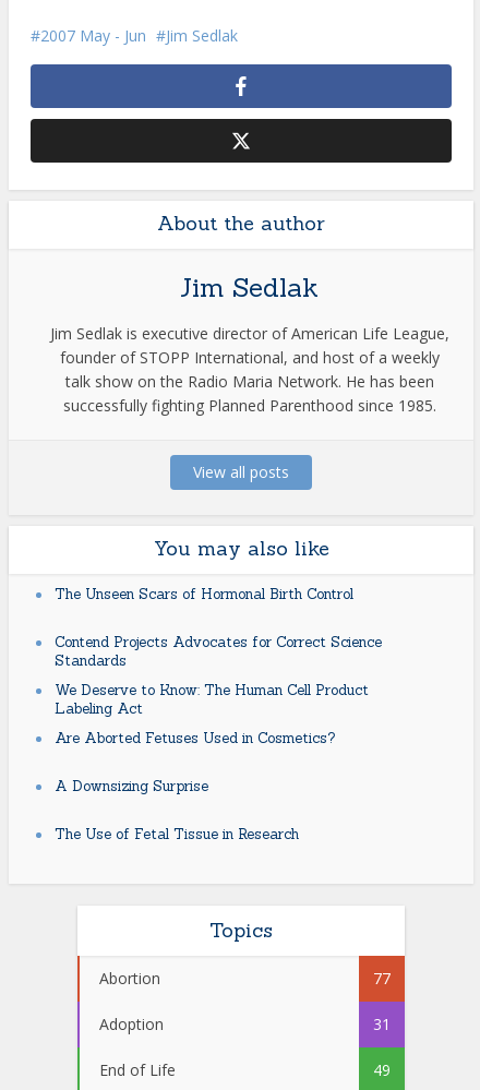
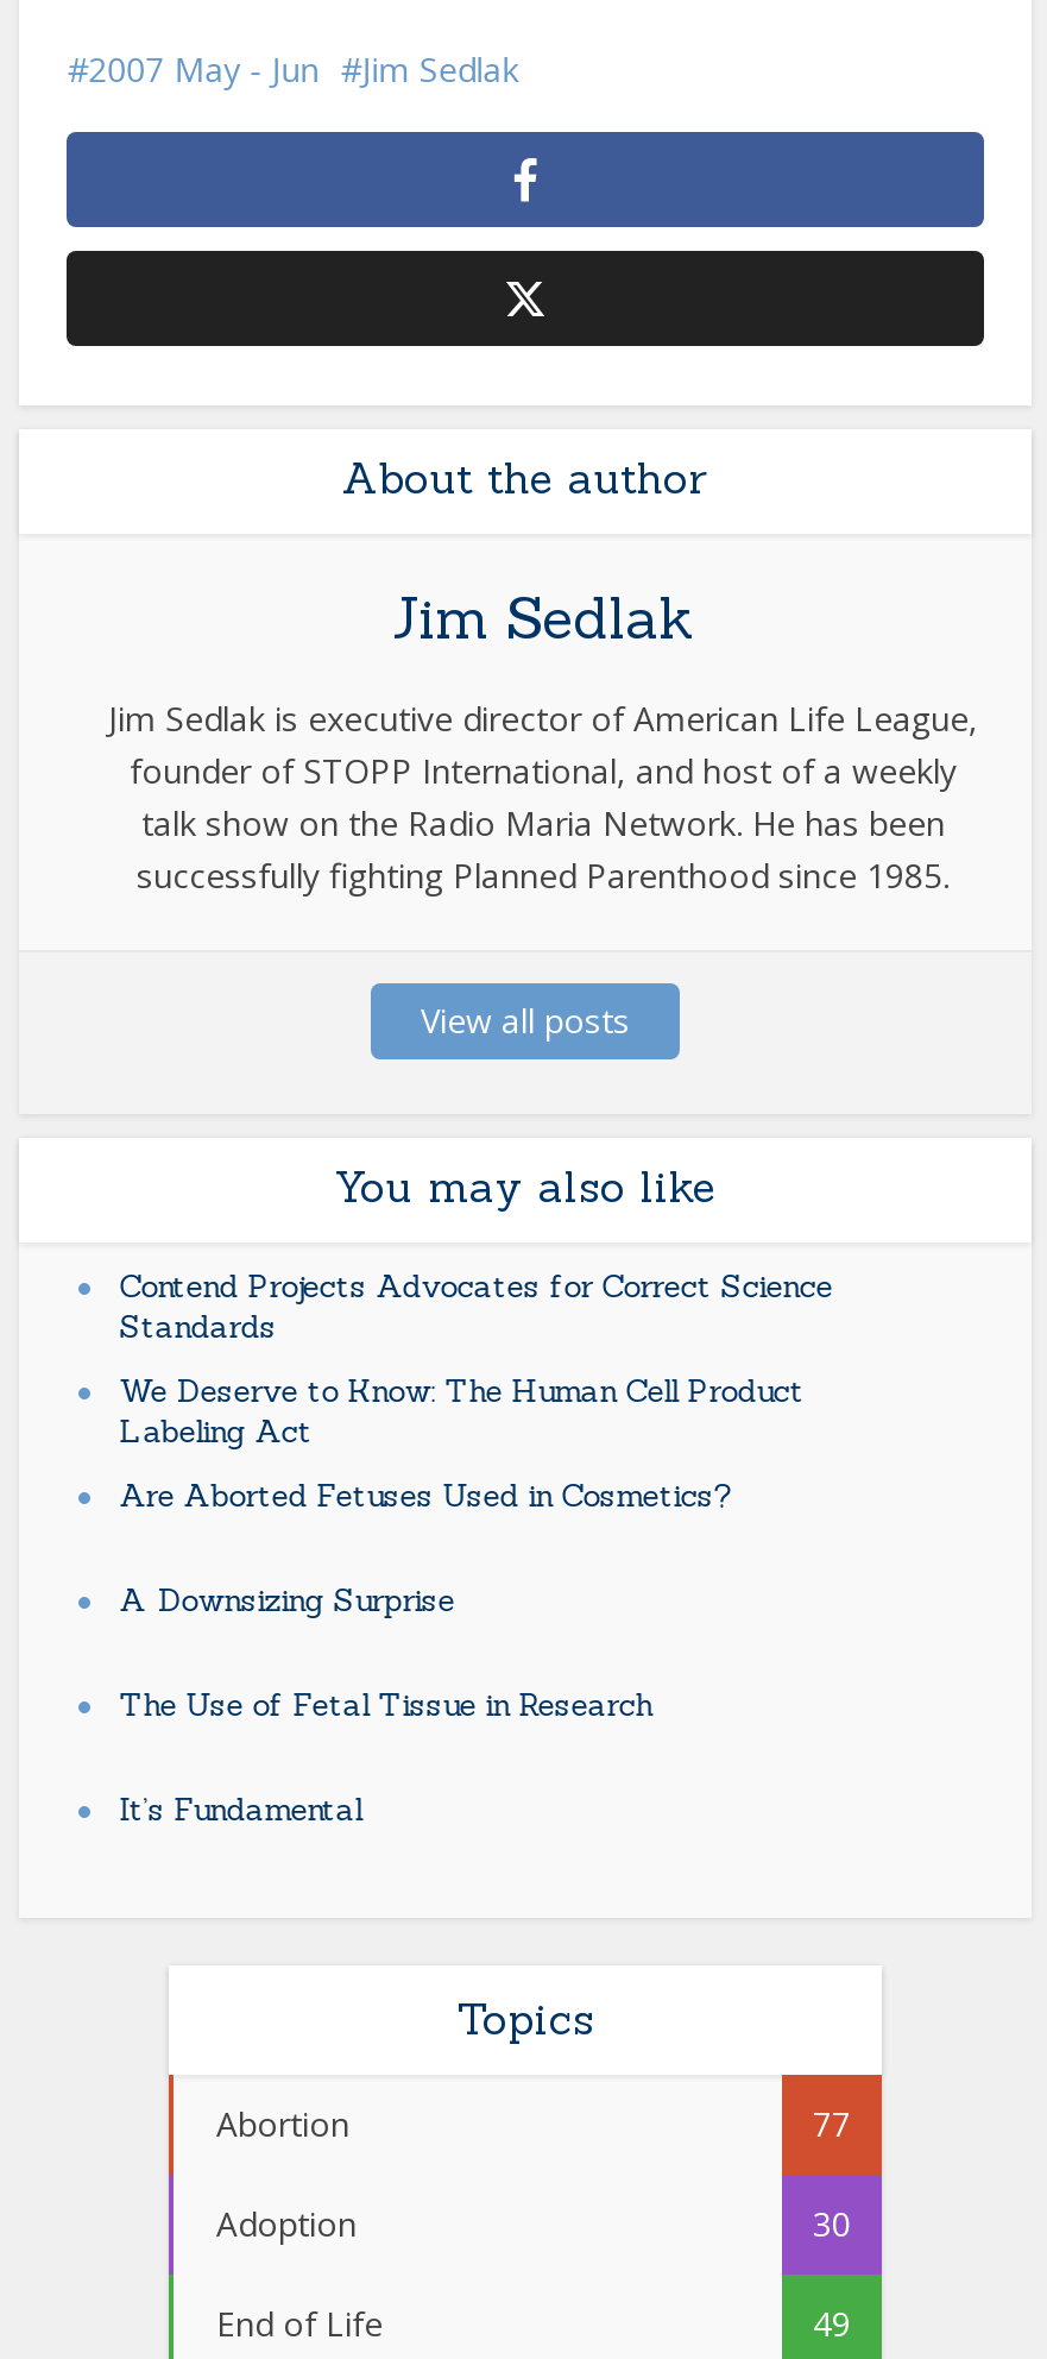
- The Unseen Scars of Hormonal Birth Control

moved up: Contend Projects Advocates for Correct Science | Standards | We Deserve to Know: The Human Cell Product | Labeling Act | Are Aborted Fetuses Used in Cosmetics? | A Downsizing Surprise | The Use of Fetal Tissue in Research

+ It’s Fundamental

- 31
+ 30
